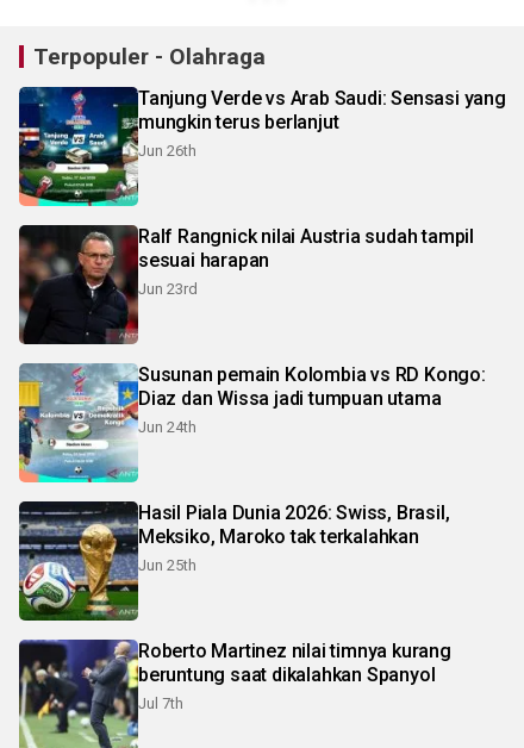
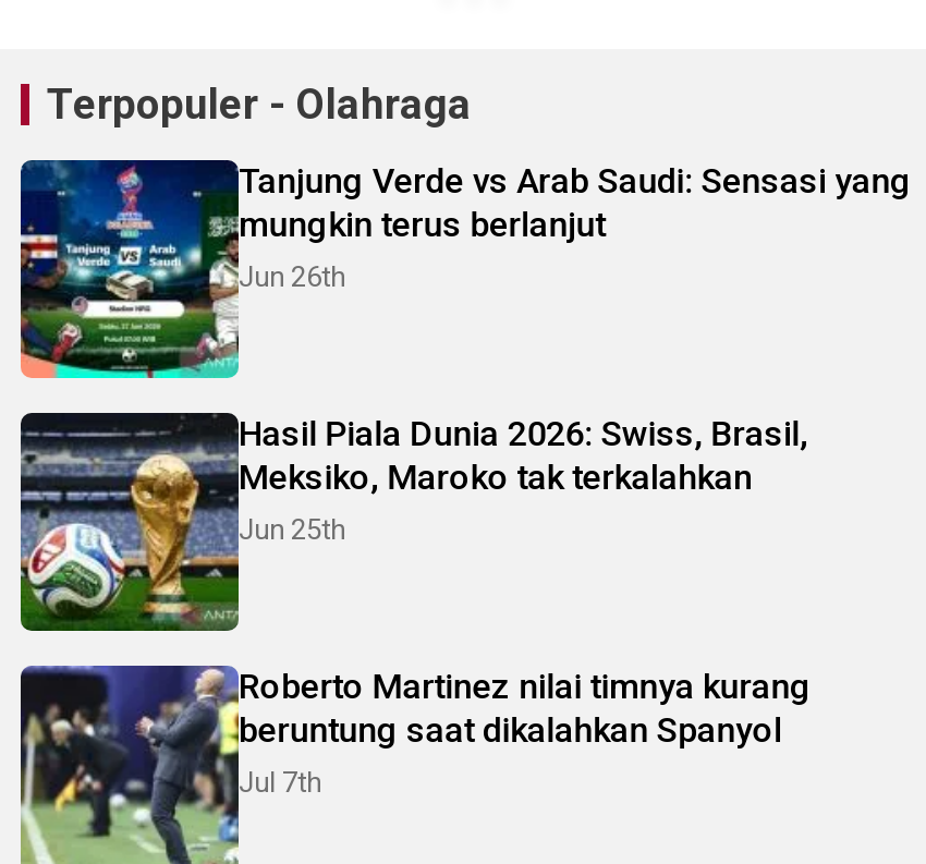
- [image]
- Ralf Rangnick nilai Austria sudah tampil
- sesuai harapan
- Jun 23rd

- [image]
- Susunan pemain Kolombia vs RD Kongo:
- Diaz dan Wissa jadi tumpuan utama
- Jun 24th
